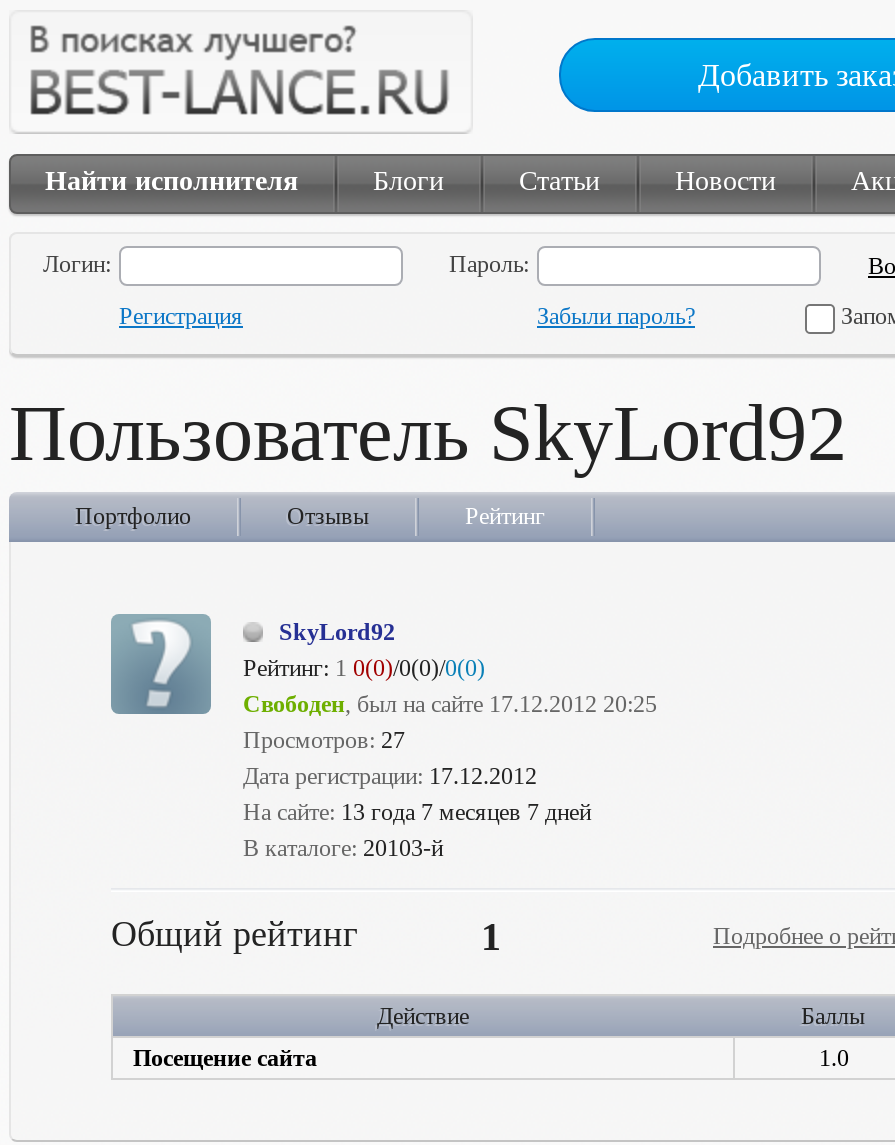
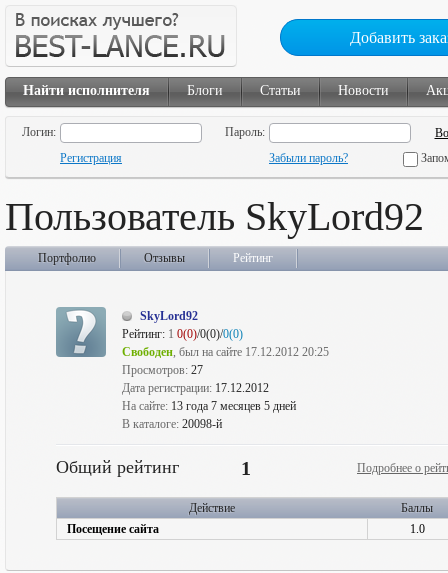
- На сайте: 13 года 7 месяцев 7 дней
+ На сайте: 13 года 7 месяцев 5 дней

- В каталоге: 20103-й
+ В каталоге: 20098-й
